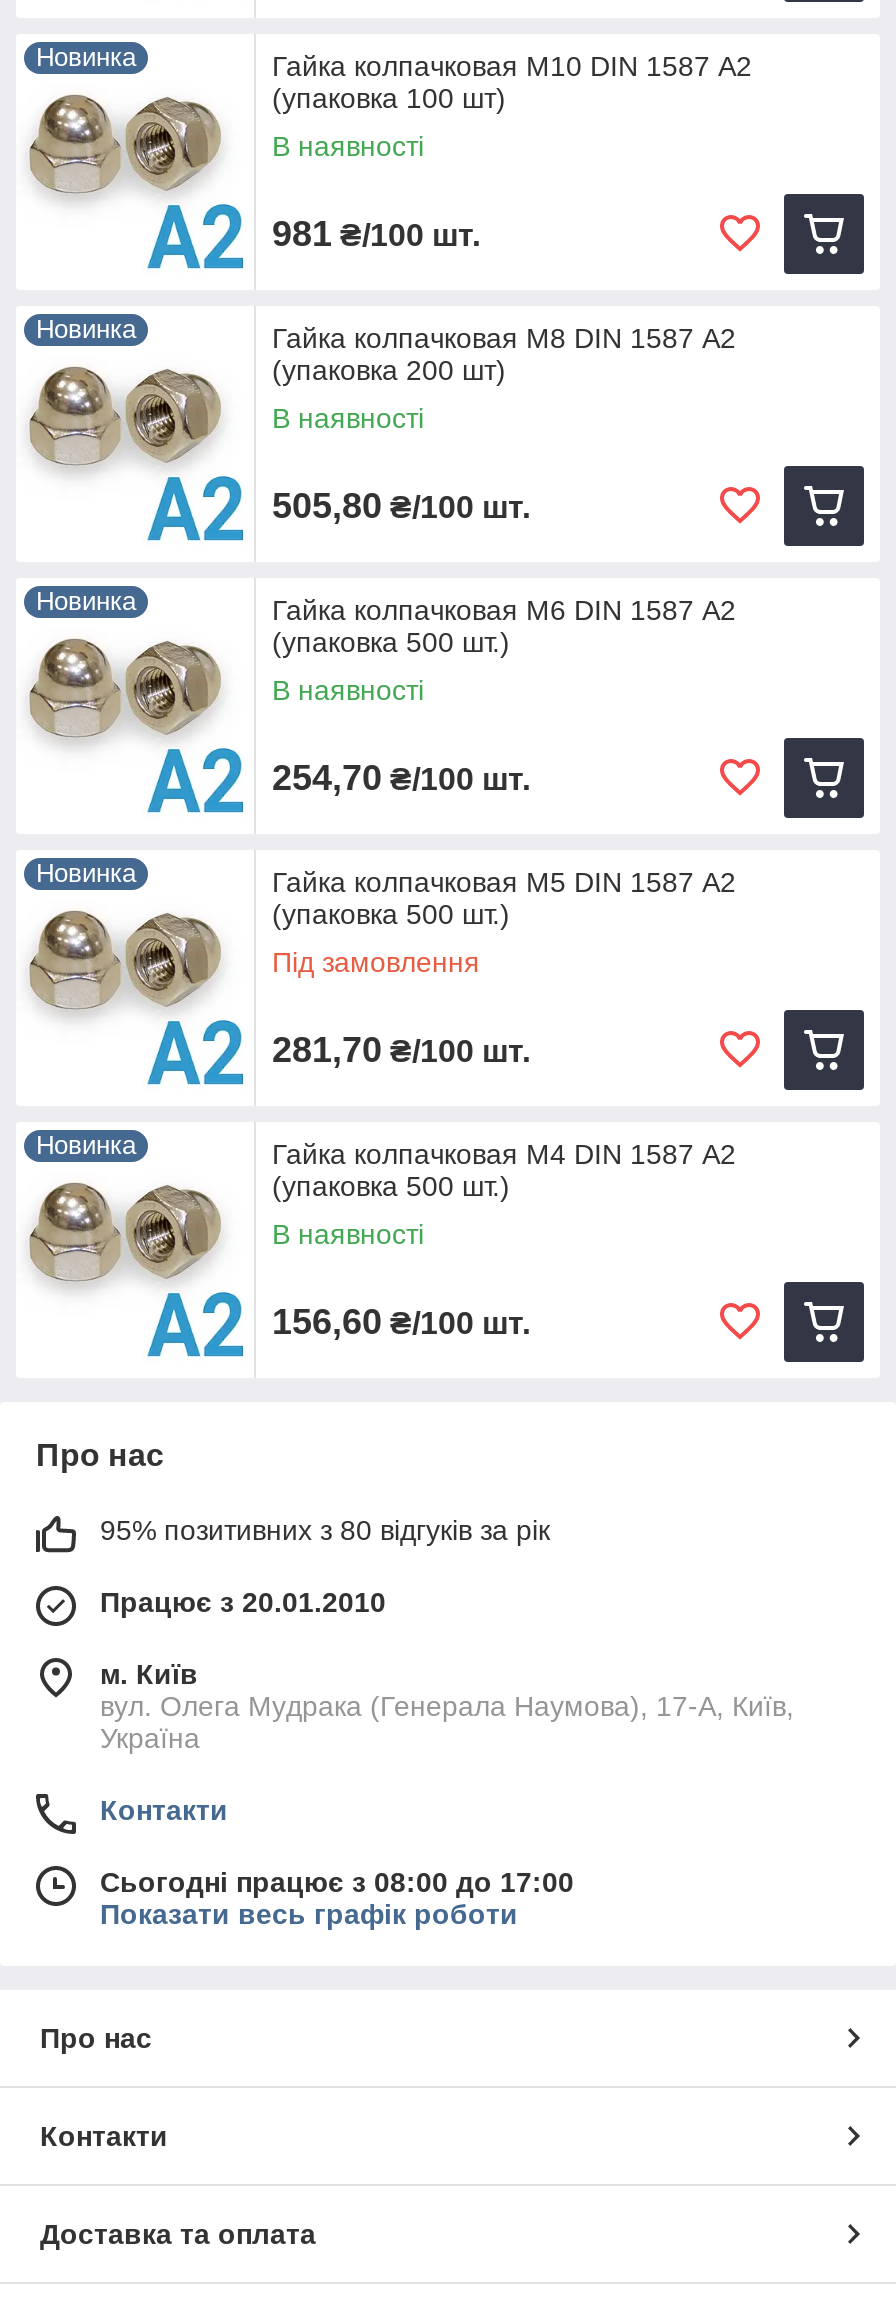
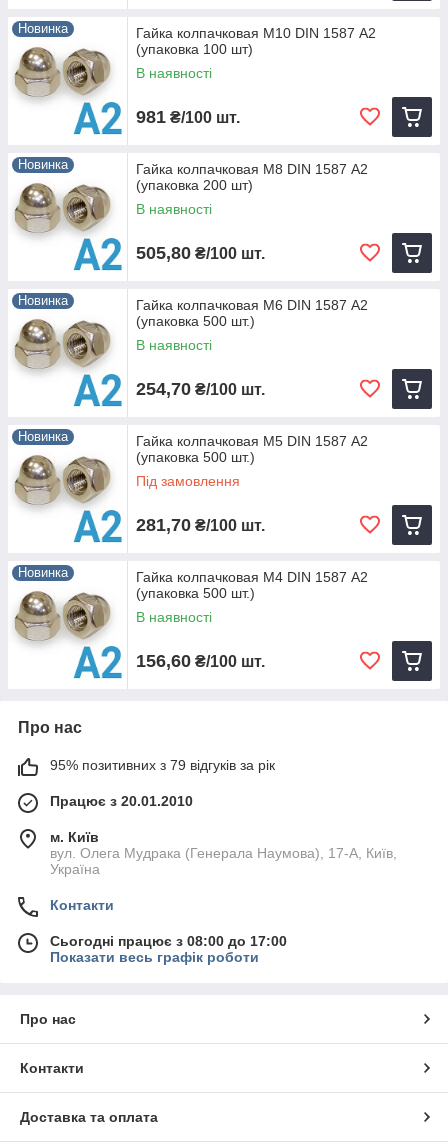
- 95% позитивних з 80 відгуків за рік
+ 95% позитивних з 79 відгуків за рік
